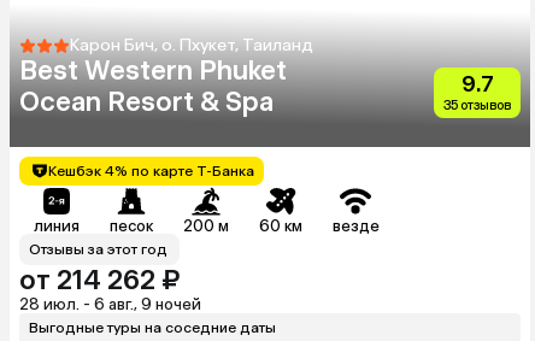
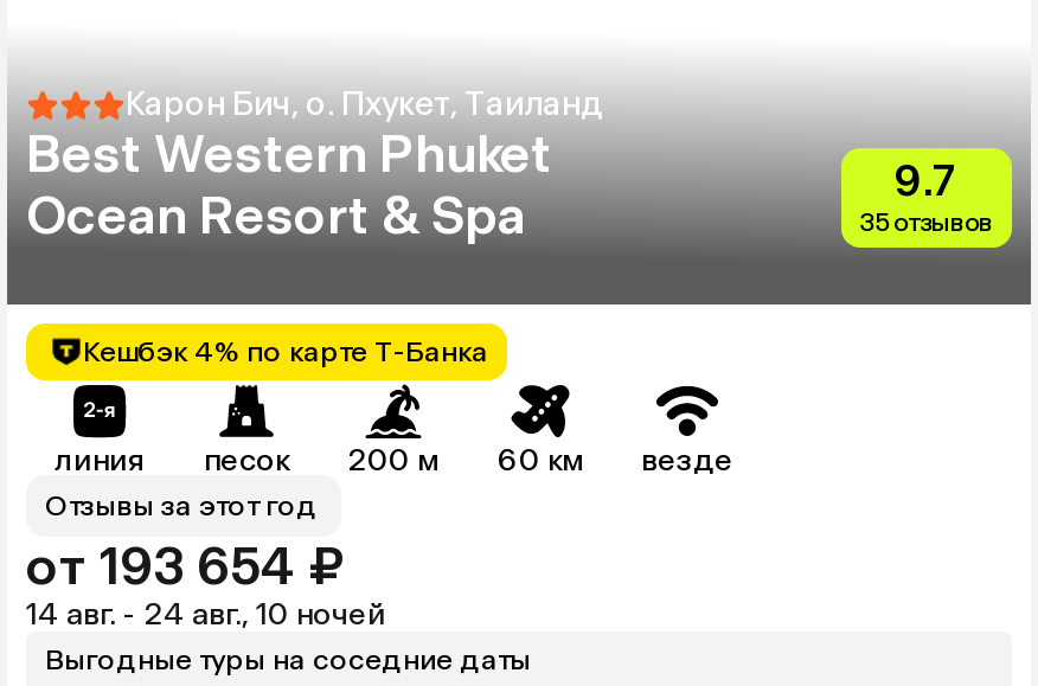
- от 214 262 ₽
+ от 193 654 ₽

- 28 июл. - 6 авг., 9 ночей
+ 14 авг. - 24 авг., 10 ночей
